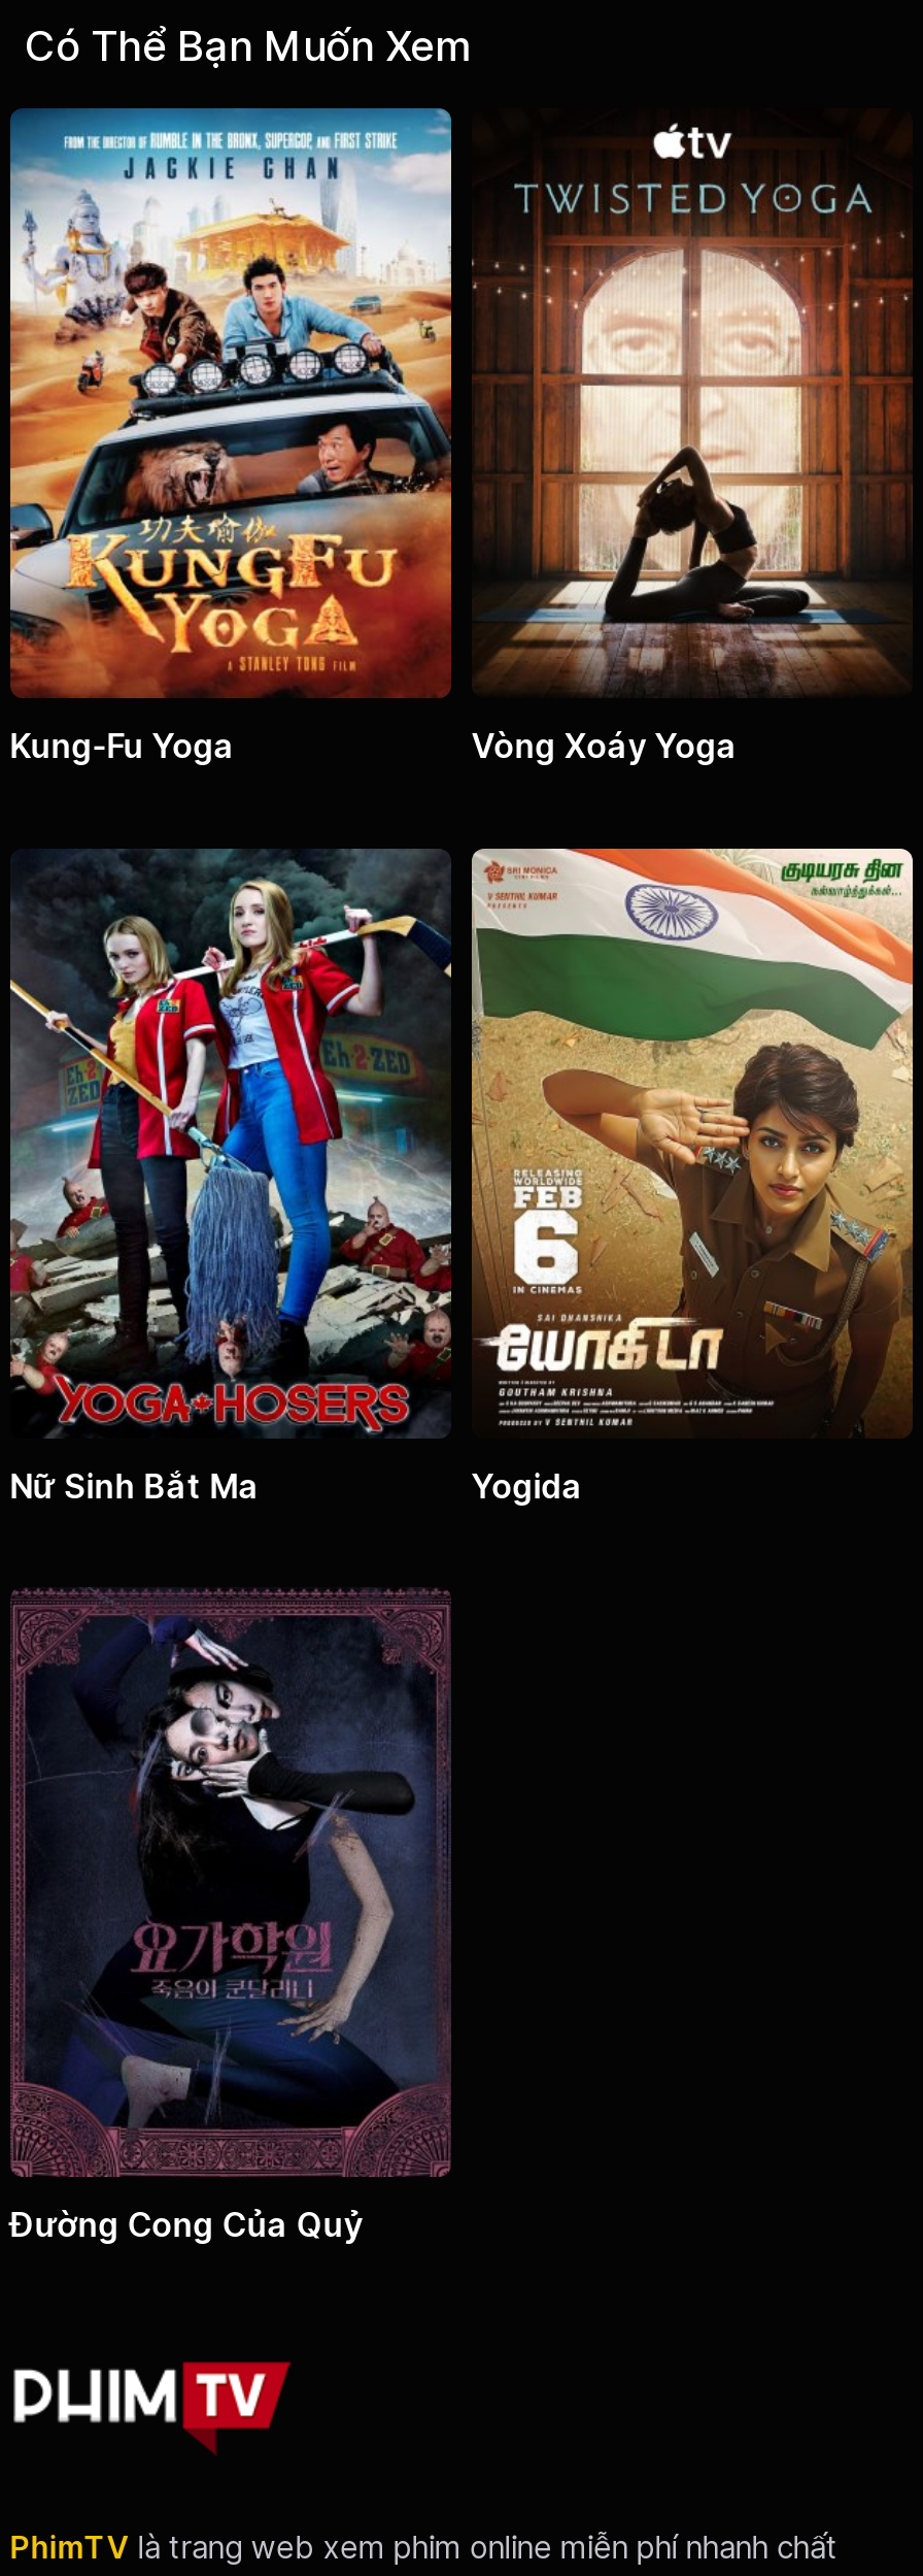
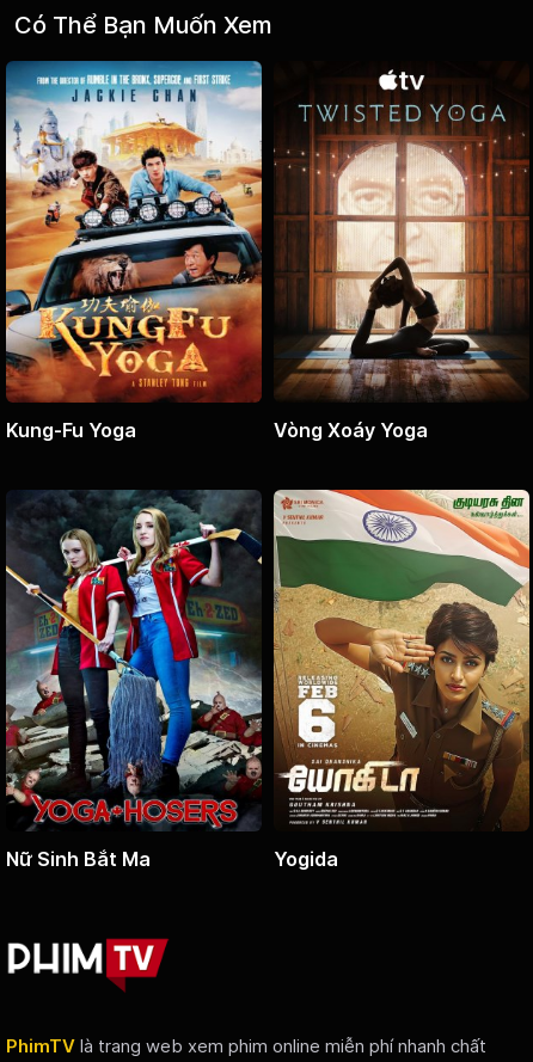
- [image]
- Đường Cong Của Quỷ
